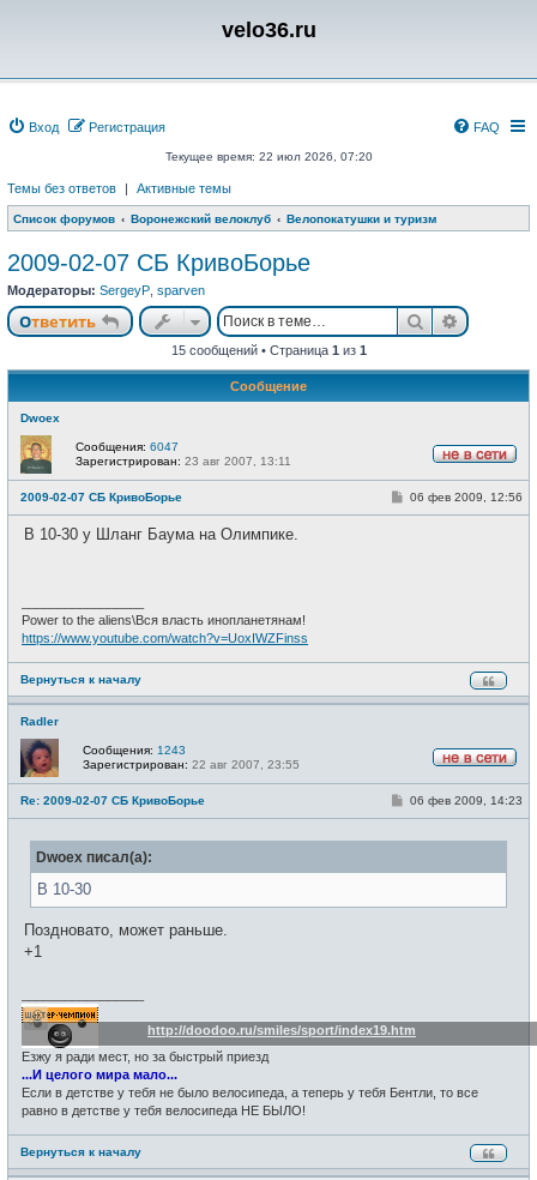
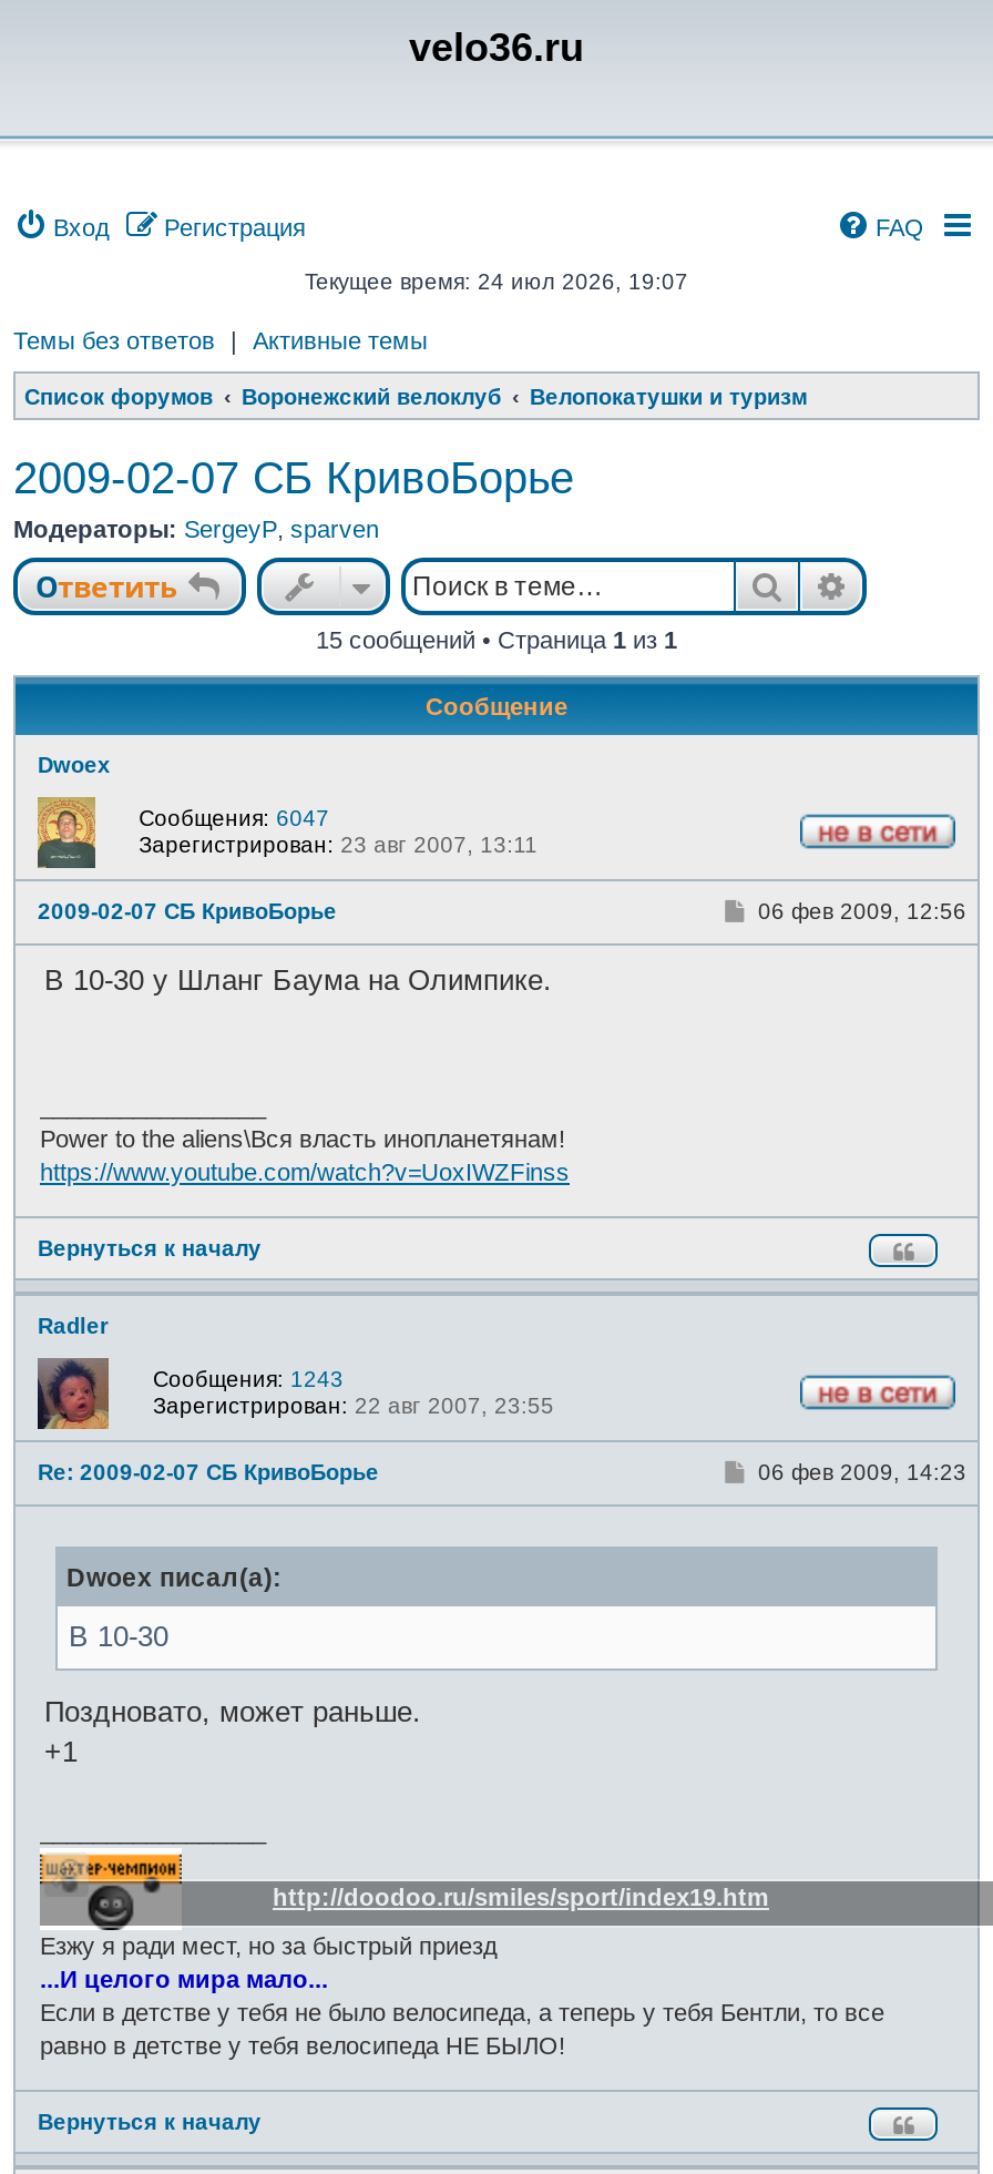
- Текущее время: 22 июл 2026, 07:20
+ Текущее время: 24 июл 2026, 19:07
